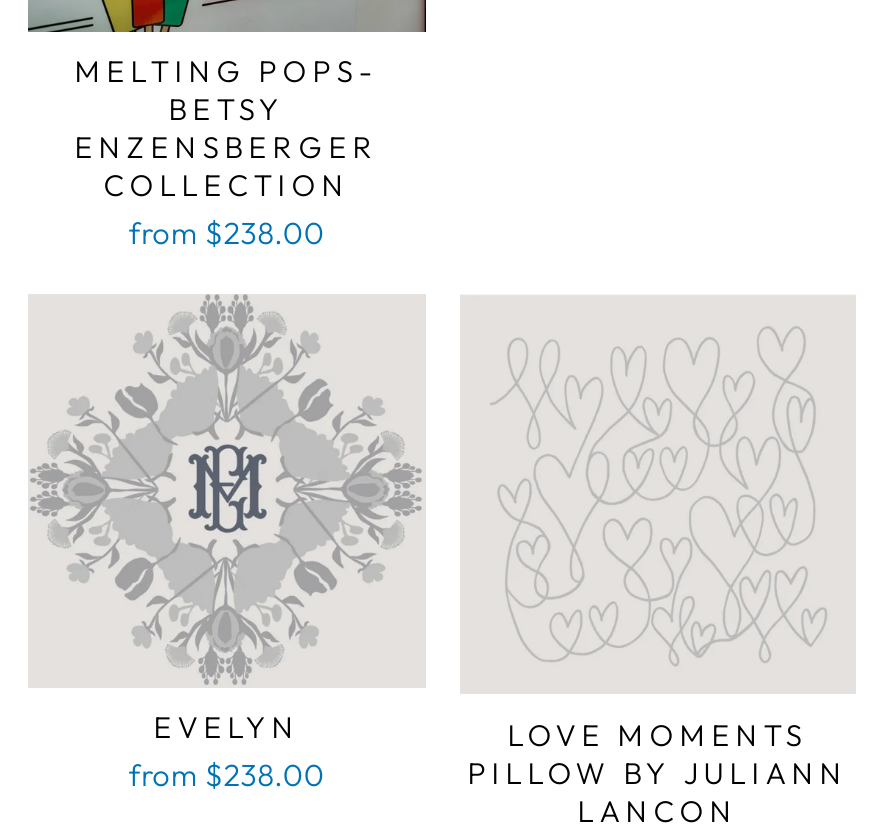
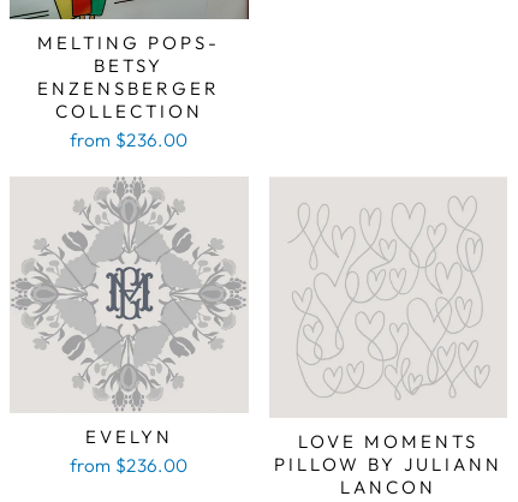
- from $238.00
+ from $236.00

- from $238.00
+ from $236.00
